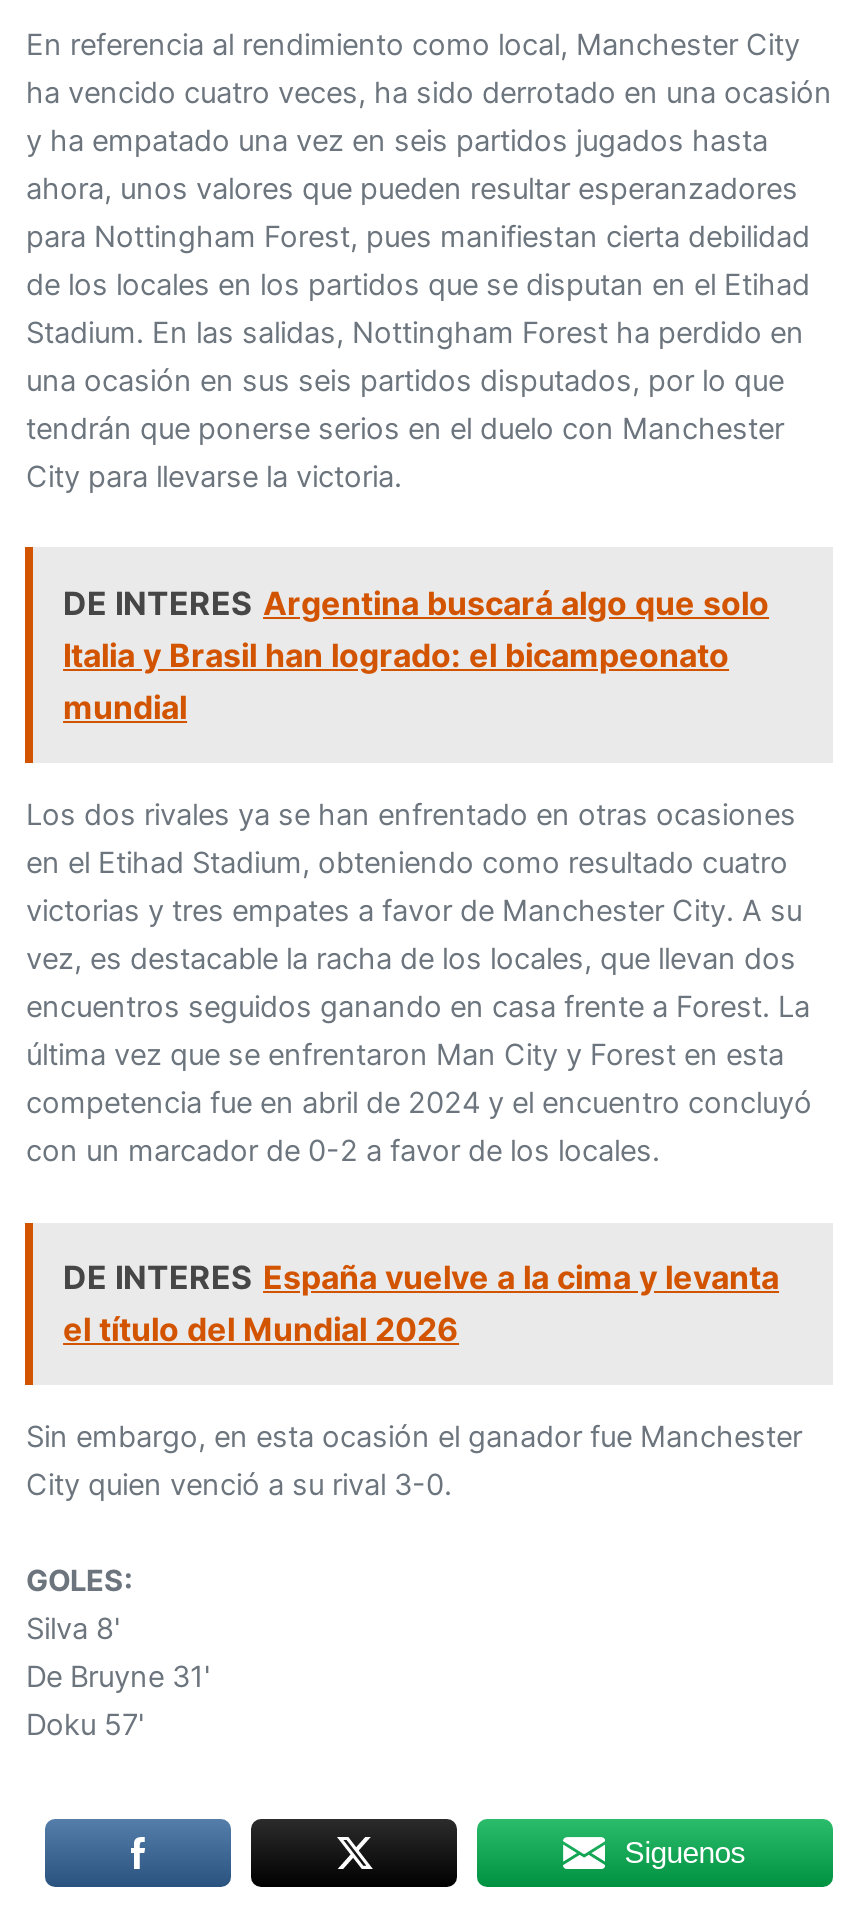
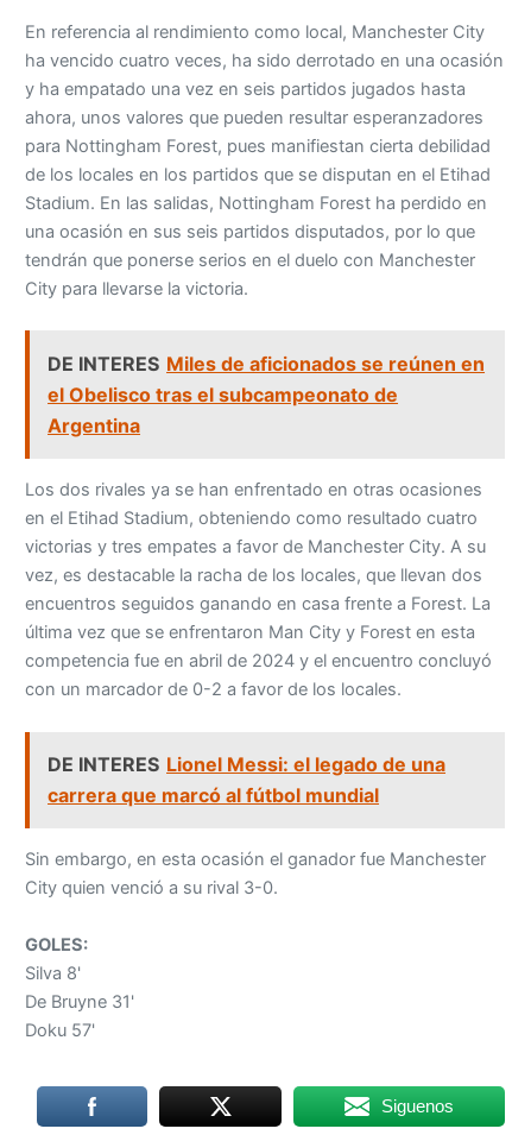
- DE INTERES Argentina buscará algo que solo
- Italia y Brasil han logrado: el bicampeonato
- mundial
+ DE INTERES Miles de aficionados se reúnen en
+ el Obelisco tras el subcampeonato de
+ Argentina

- DE INTERES España vuelve a la cima y levanta
- el título del Mundial 2026
+ DE INTERES Lionel Messi: el legado de una
+ carrera que marcó al fútbol mundial
